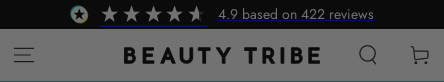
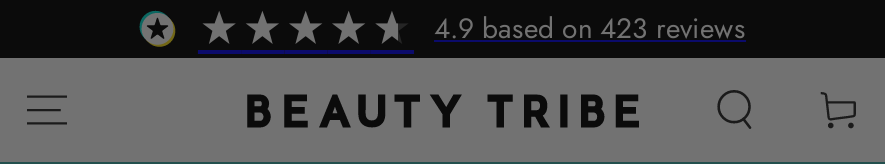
- 4.9 based on 422 reviews
+ 4.9 based on 423 reviews
